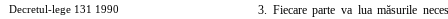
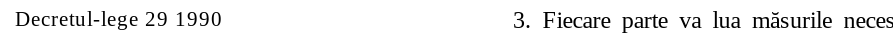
- Decretul-lege 131 1990
+ Decretul-lege 29 1990
